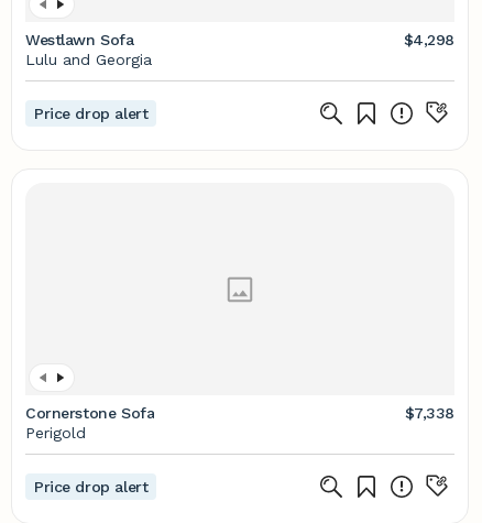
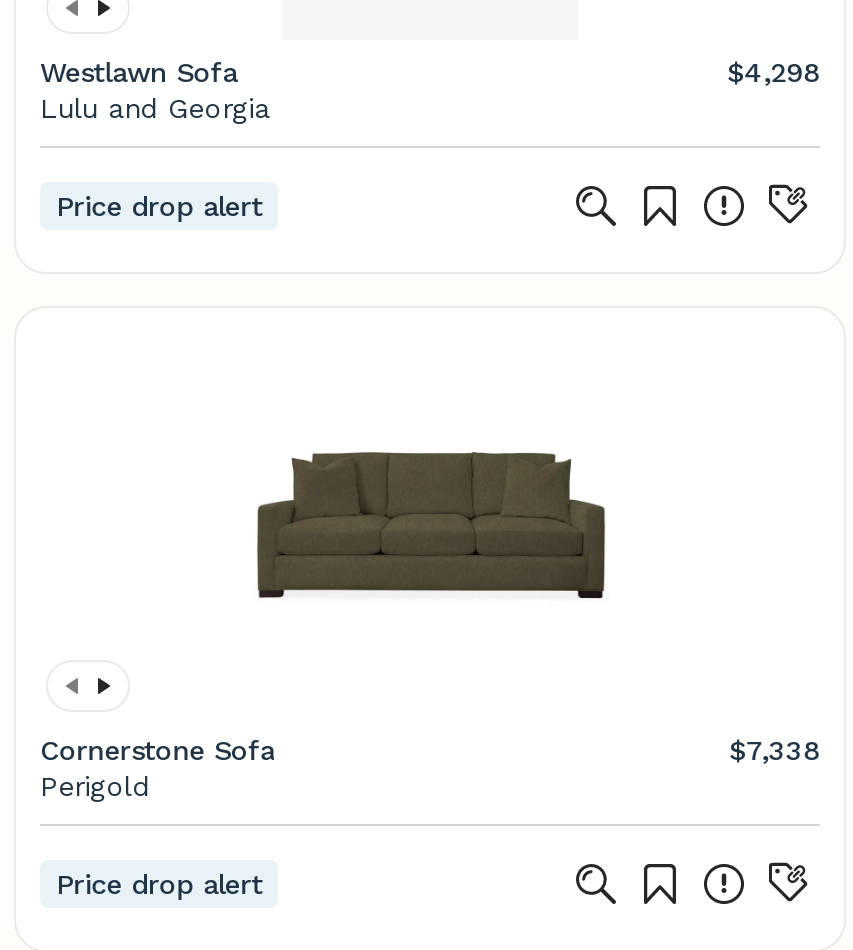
+ [image]
